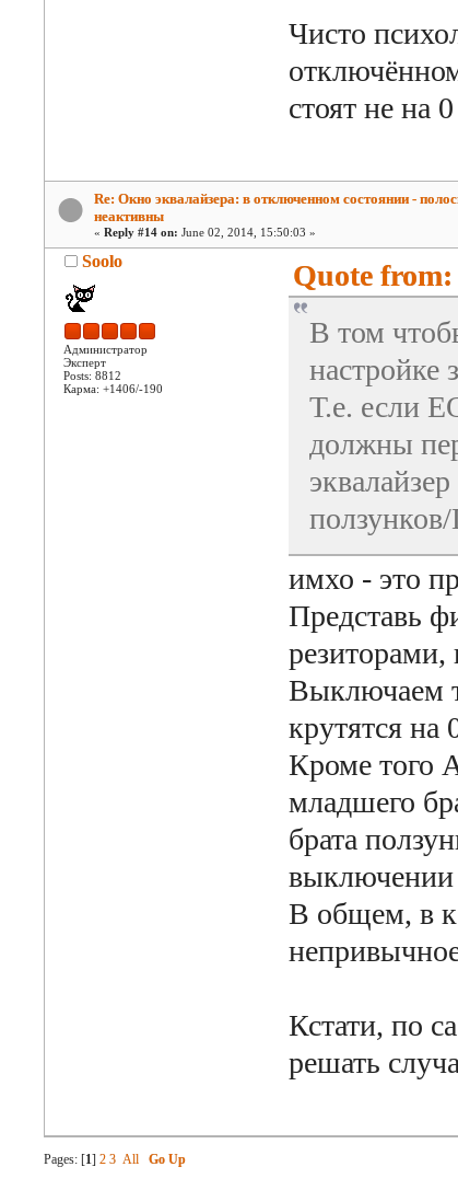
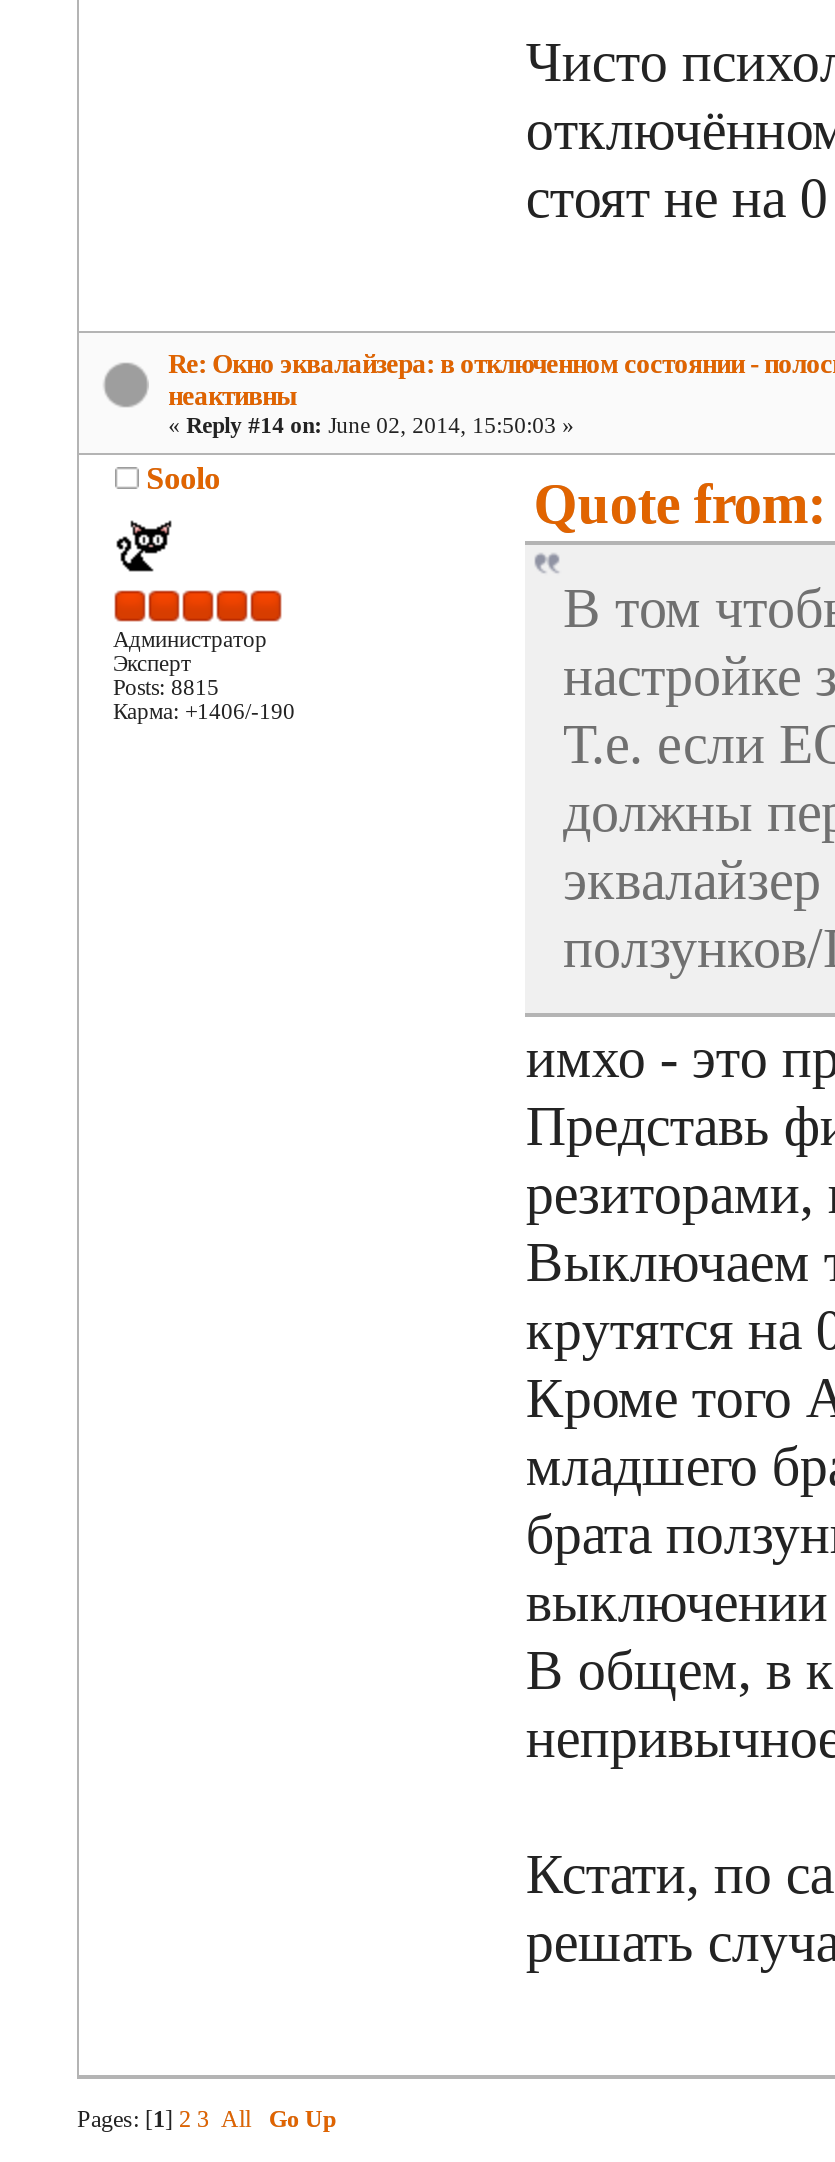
- Posts: 8812
+ Posts: 8815
